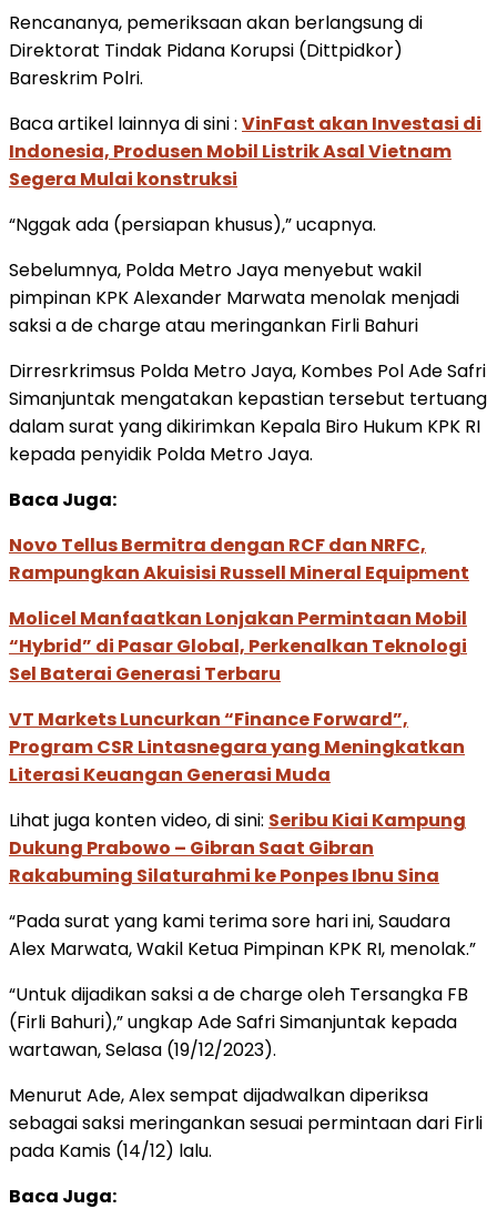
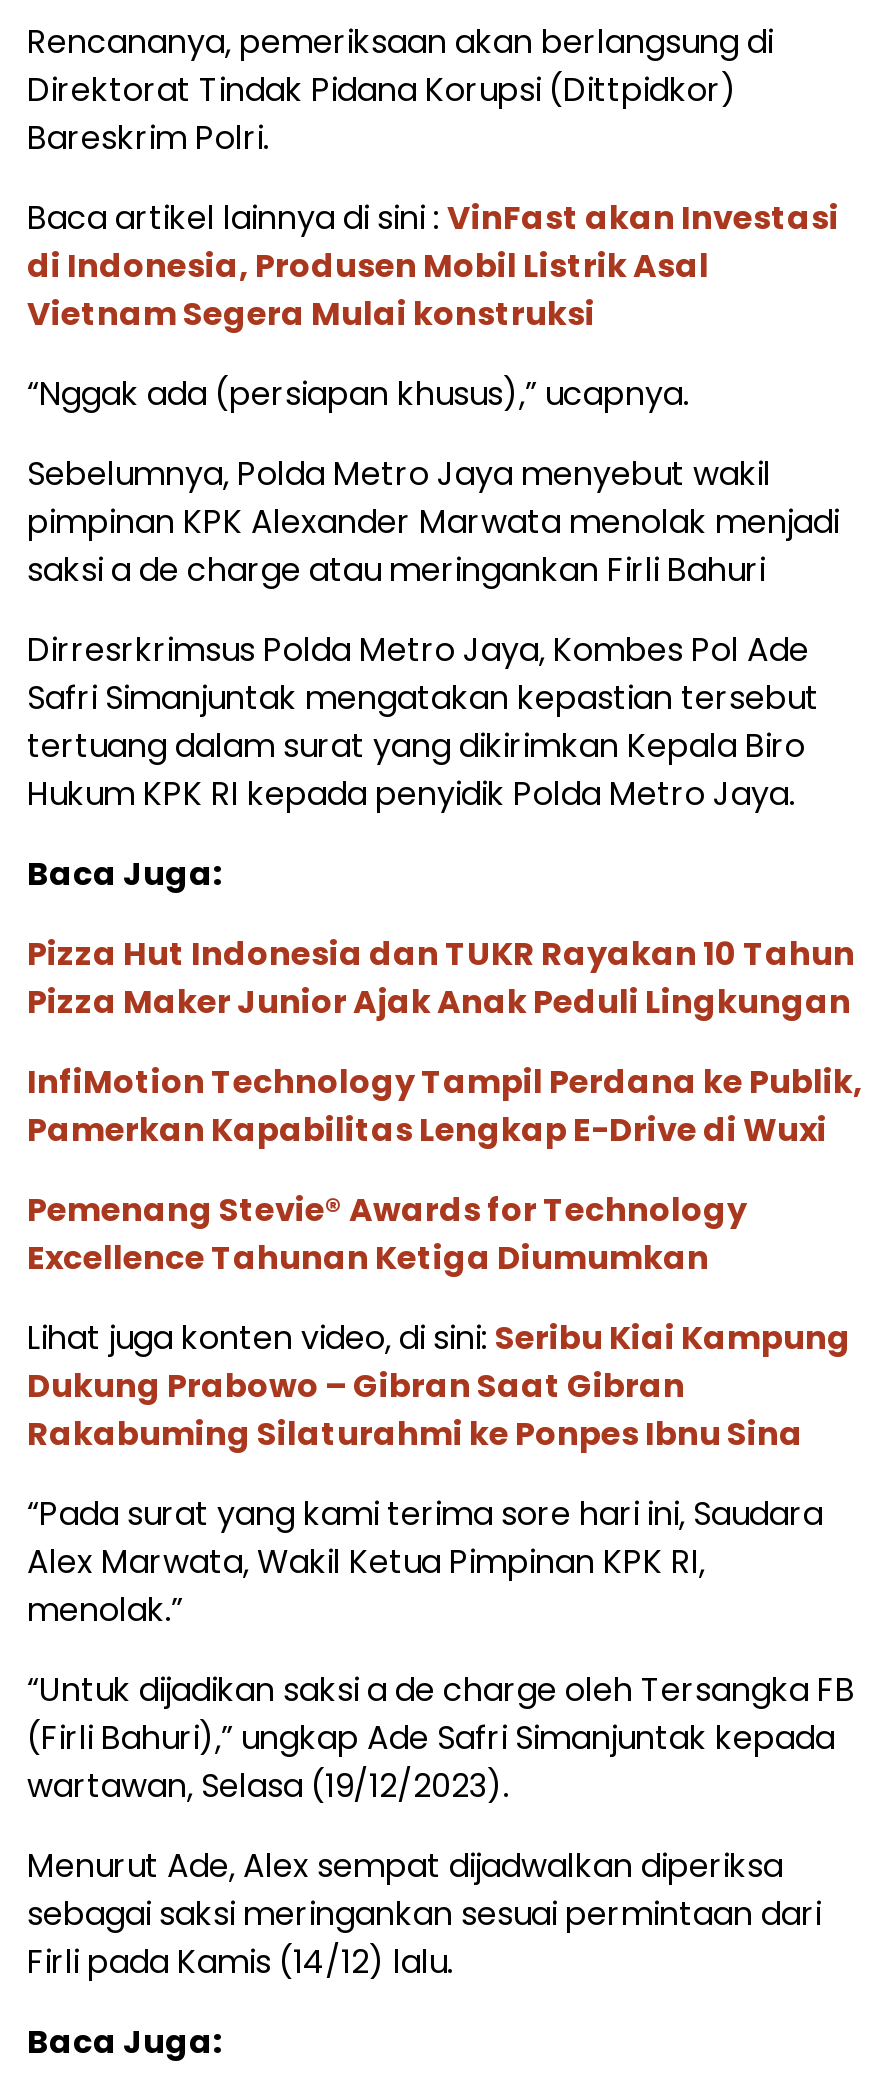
- Novo Tellus Bermitra dengan RCF dan NRFC,
- Rampungkan Akuisisi Russell Mineral Equipment
+ Pizza Hut Indonesia dan TUKR Rayakan 10 Tahun
+ Pizza Maker Junior Ajak Anak Peduli Lingkungan

- Molicel Manfaatkan Lonjakan Permintaan Mobil
- “Hybrid” di Pasar Global, Perkenalkan Teknologi
- Sel Baterai Generasi Terbaru
+ InfiMotion Technology Tampil Perdana ke Publik,
+ Pamerkan Kapabilitas Lengkap E-Drive di Wuxi

- VT Markets Luncurkan “Finance Forward”,
- Program CSR Lintasnegara yang Meningkatkan
- Literasi Keuangan Generasi Muda
+ Pemenang Stevie® Awards for Technology
+ Excellence Tahunan Ketiga Diumumkan

moved up: “Pada surat yang kami terima sore hari ini, Saudara
